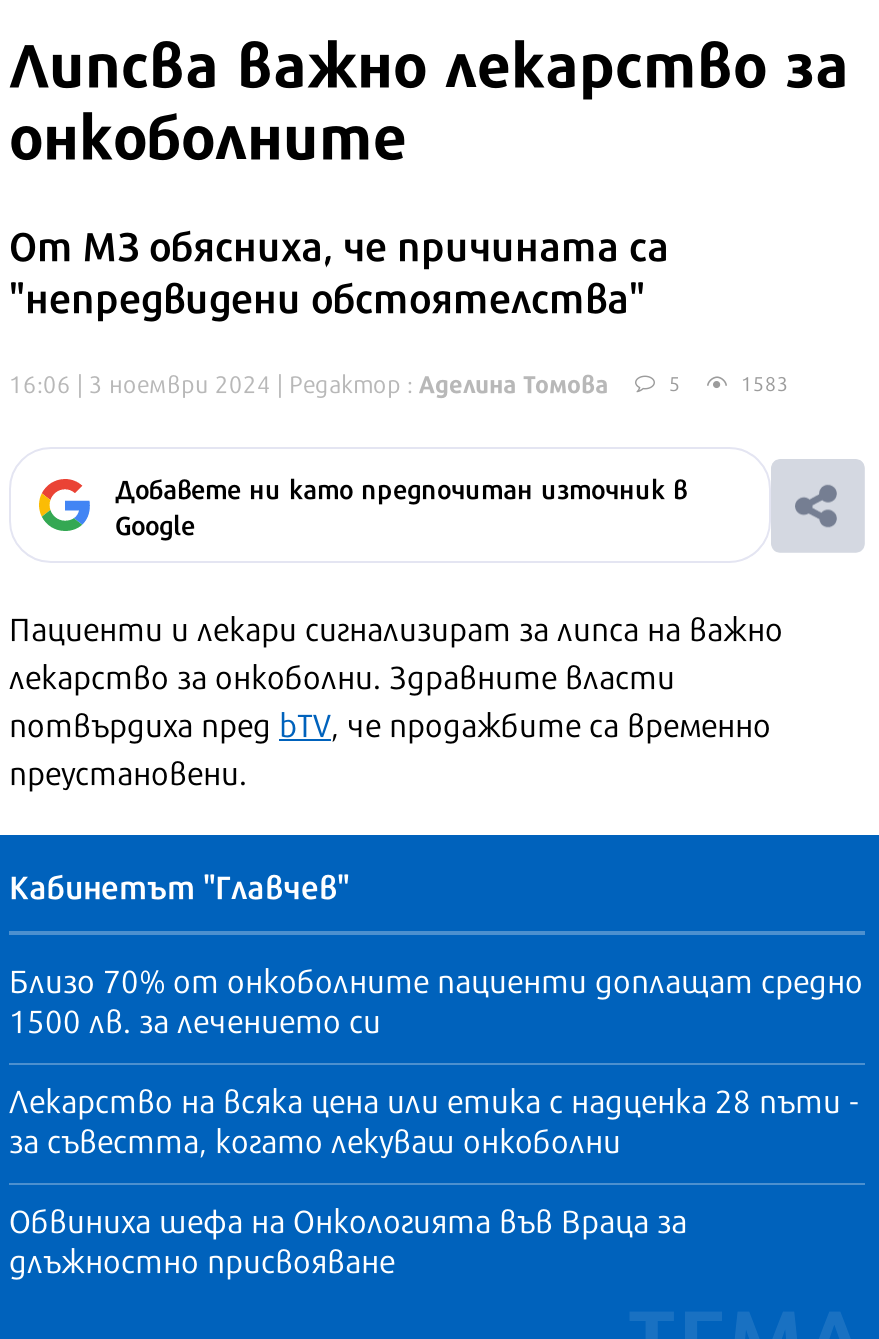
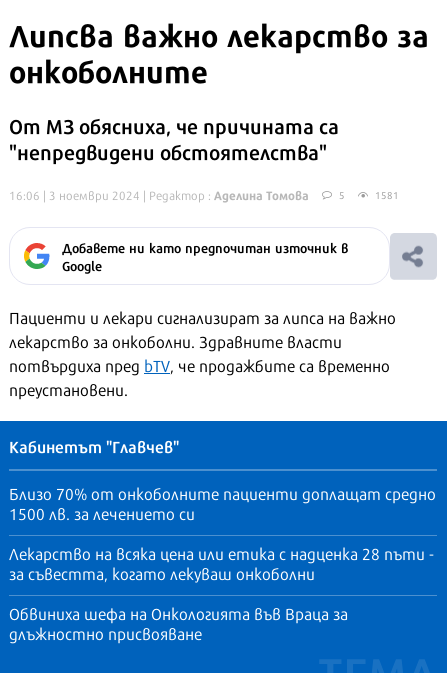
- 1583
+ 1581
